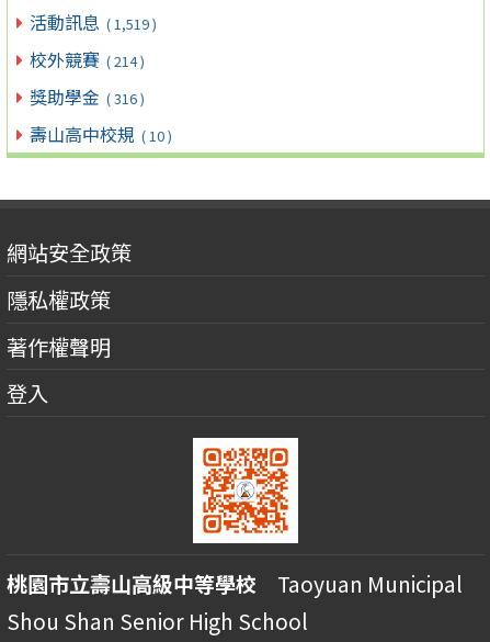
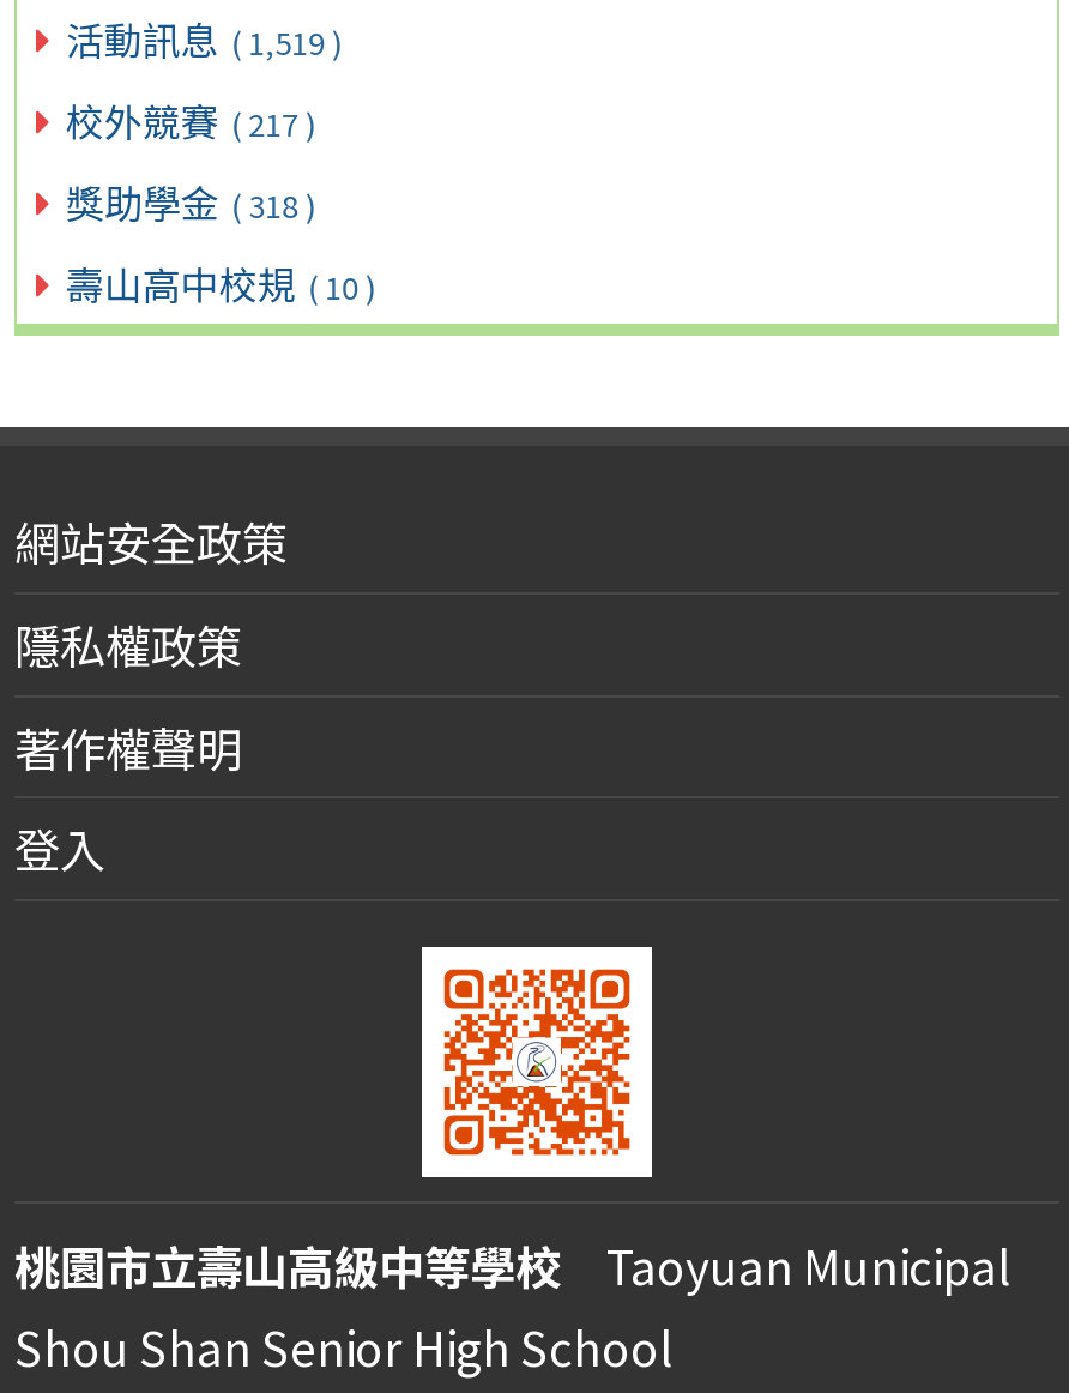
- 校外競賽 ( 214 )
+ 校外競賽 ( 217 )

- 獎助學金 ( 316 )
+ 獎助學金 ( 318 )
